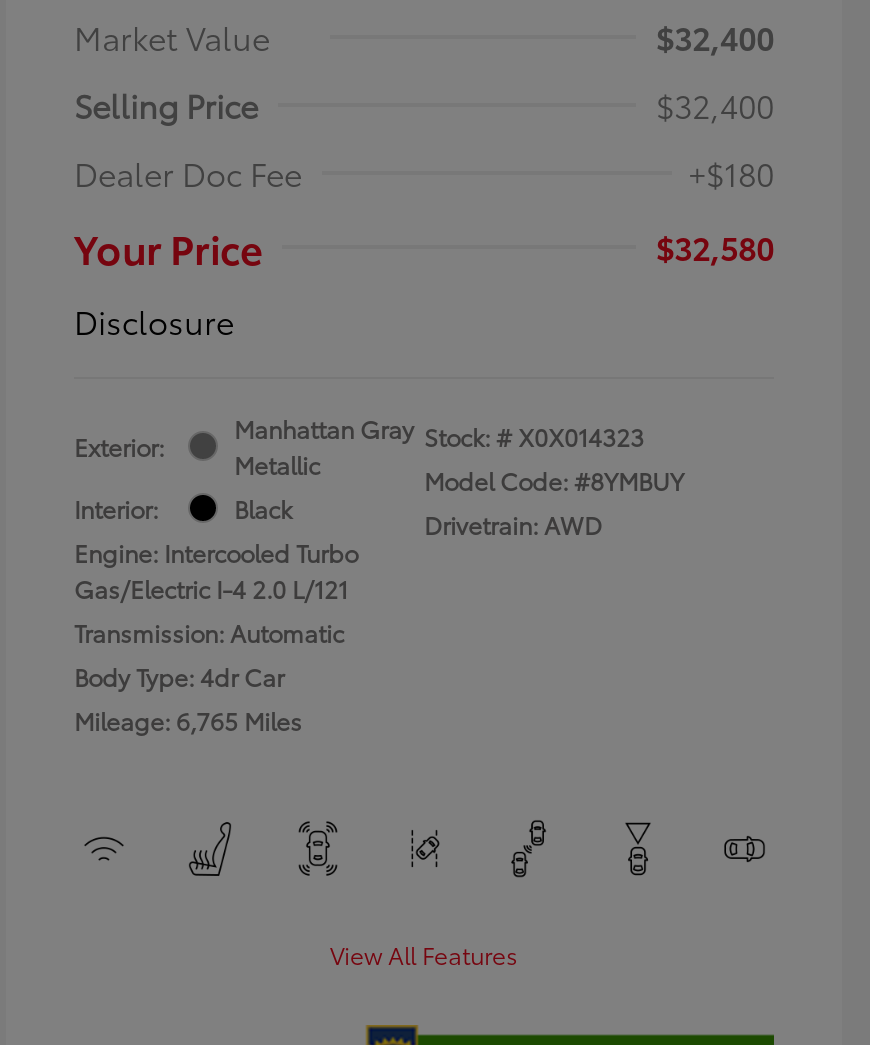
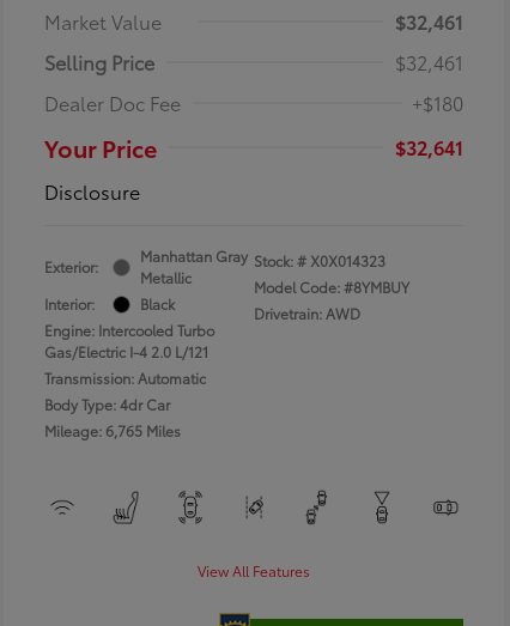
- $32,400
+ $32,461

- $32,400
+ $32,461

- $32,580
+ $32,641
